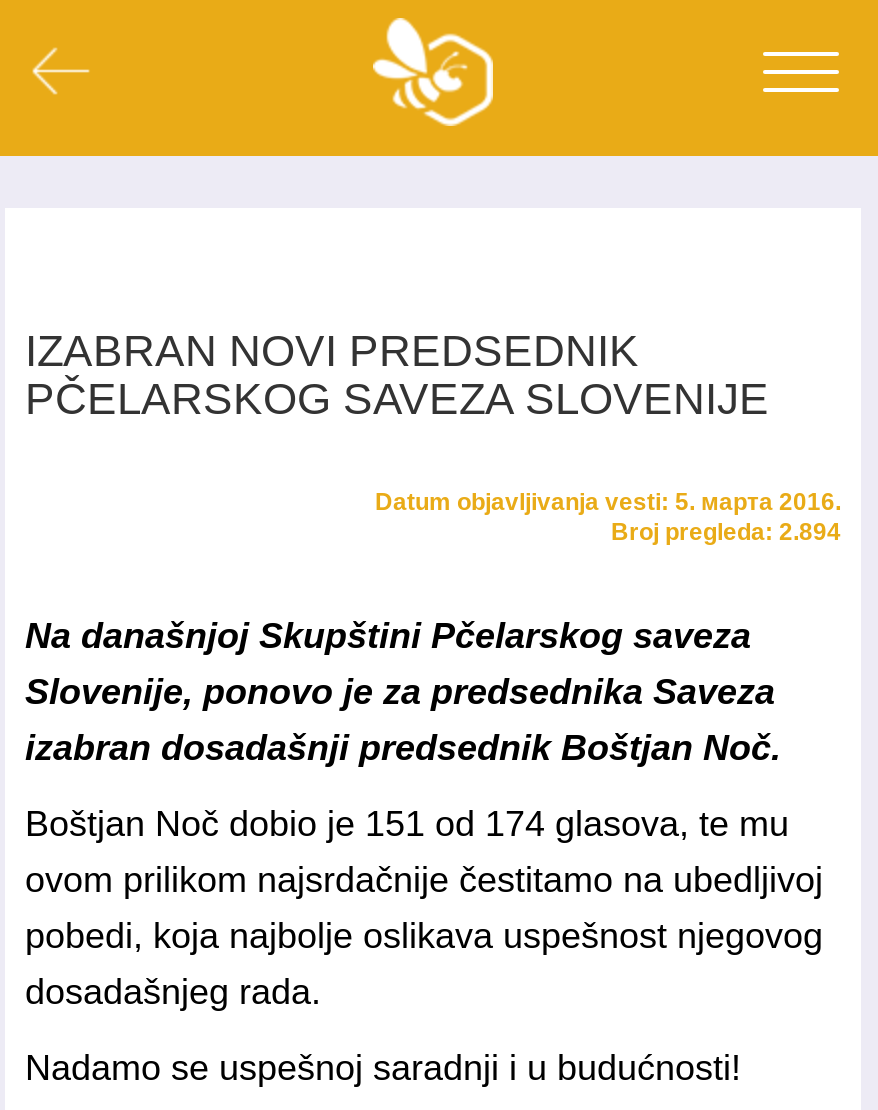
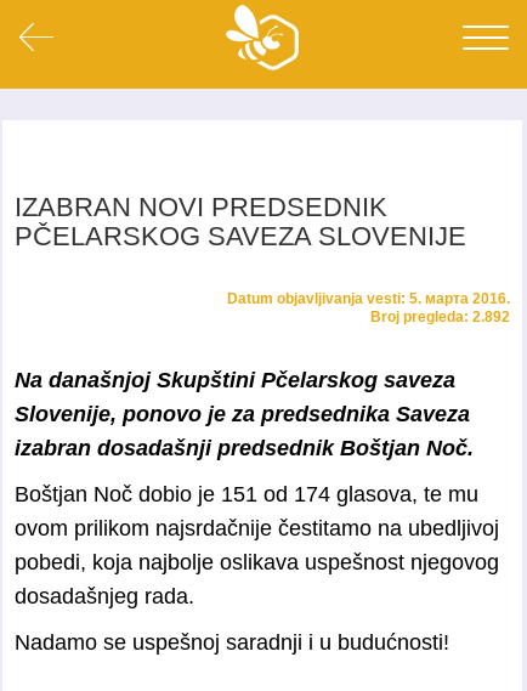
- Broj pregleda: 2.894
+ Broj pregleda: 2.892
